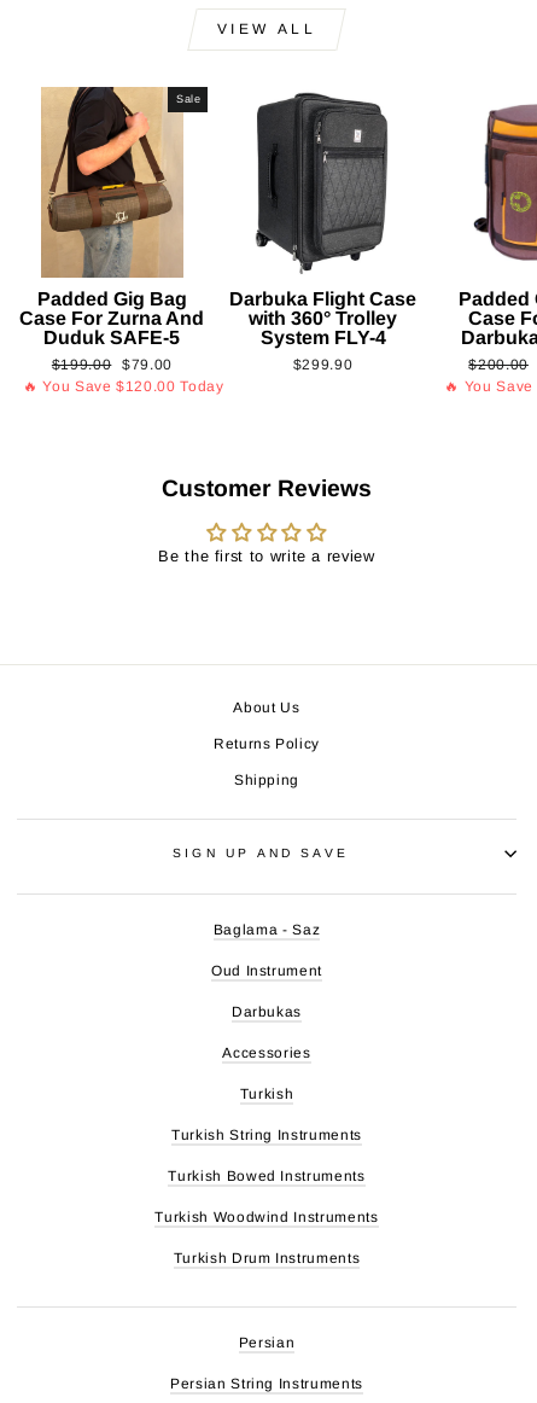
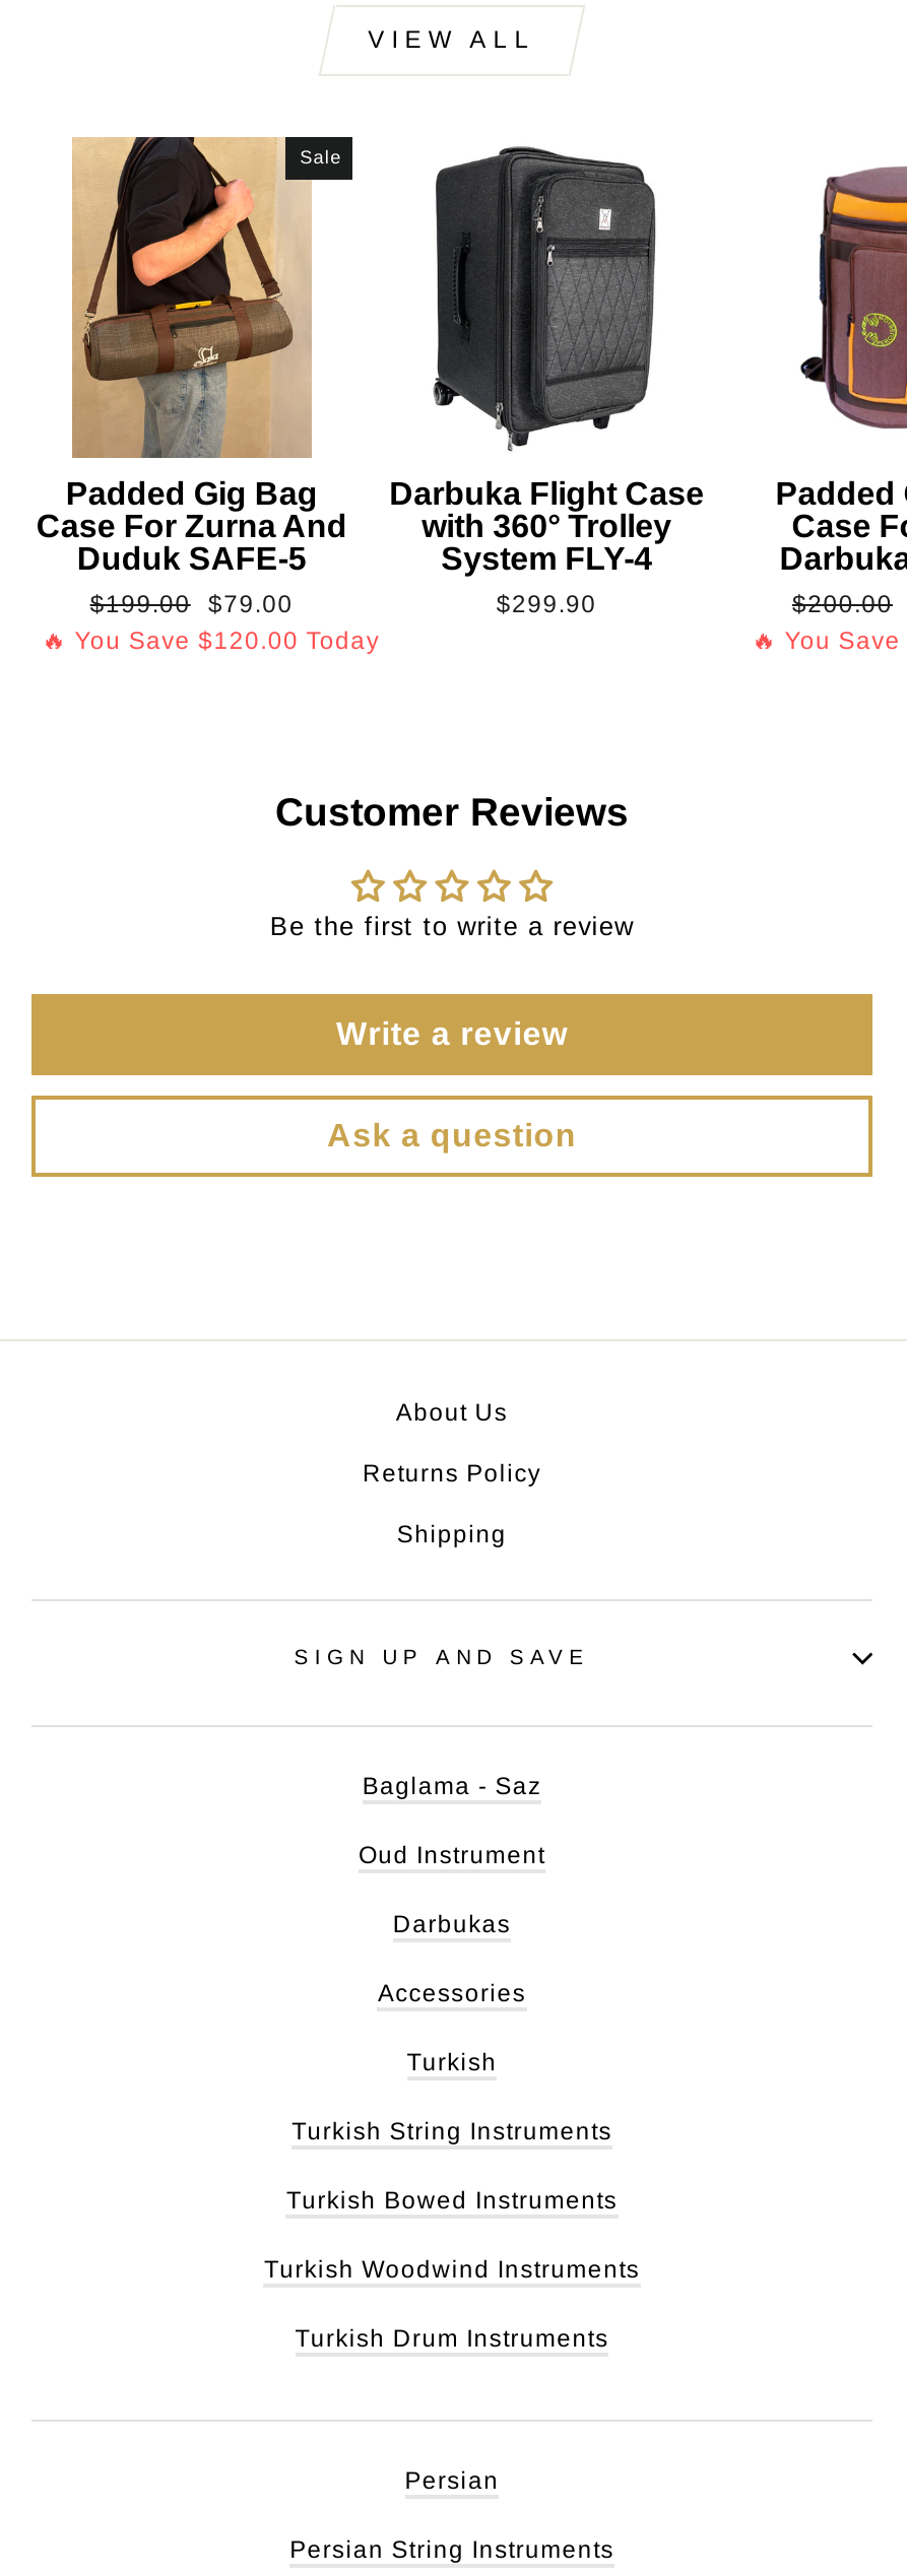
+ Write a review
+ Ask a question
